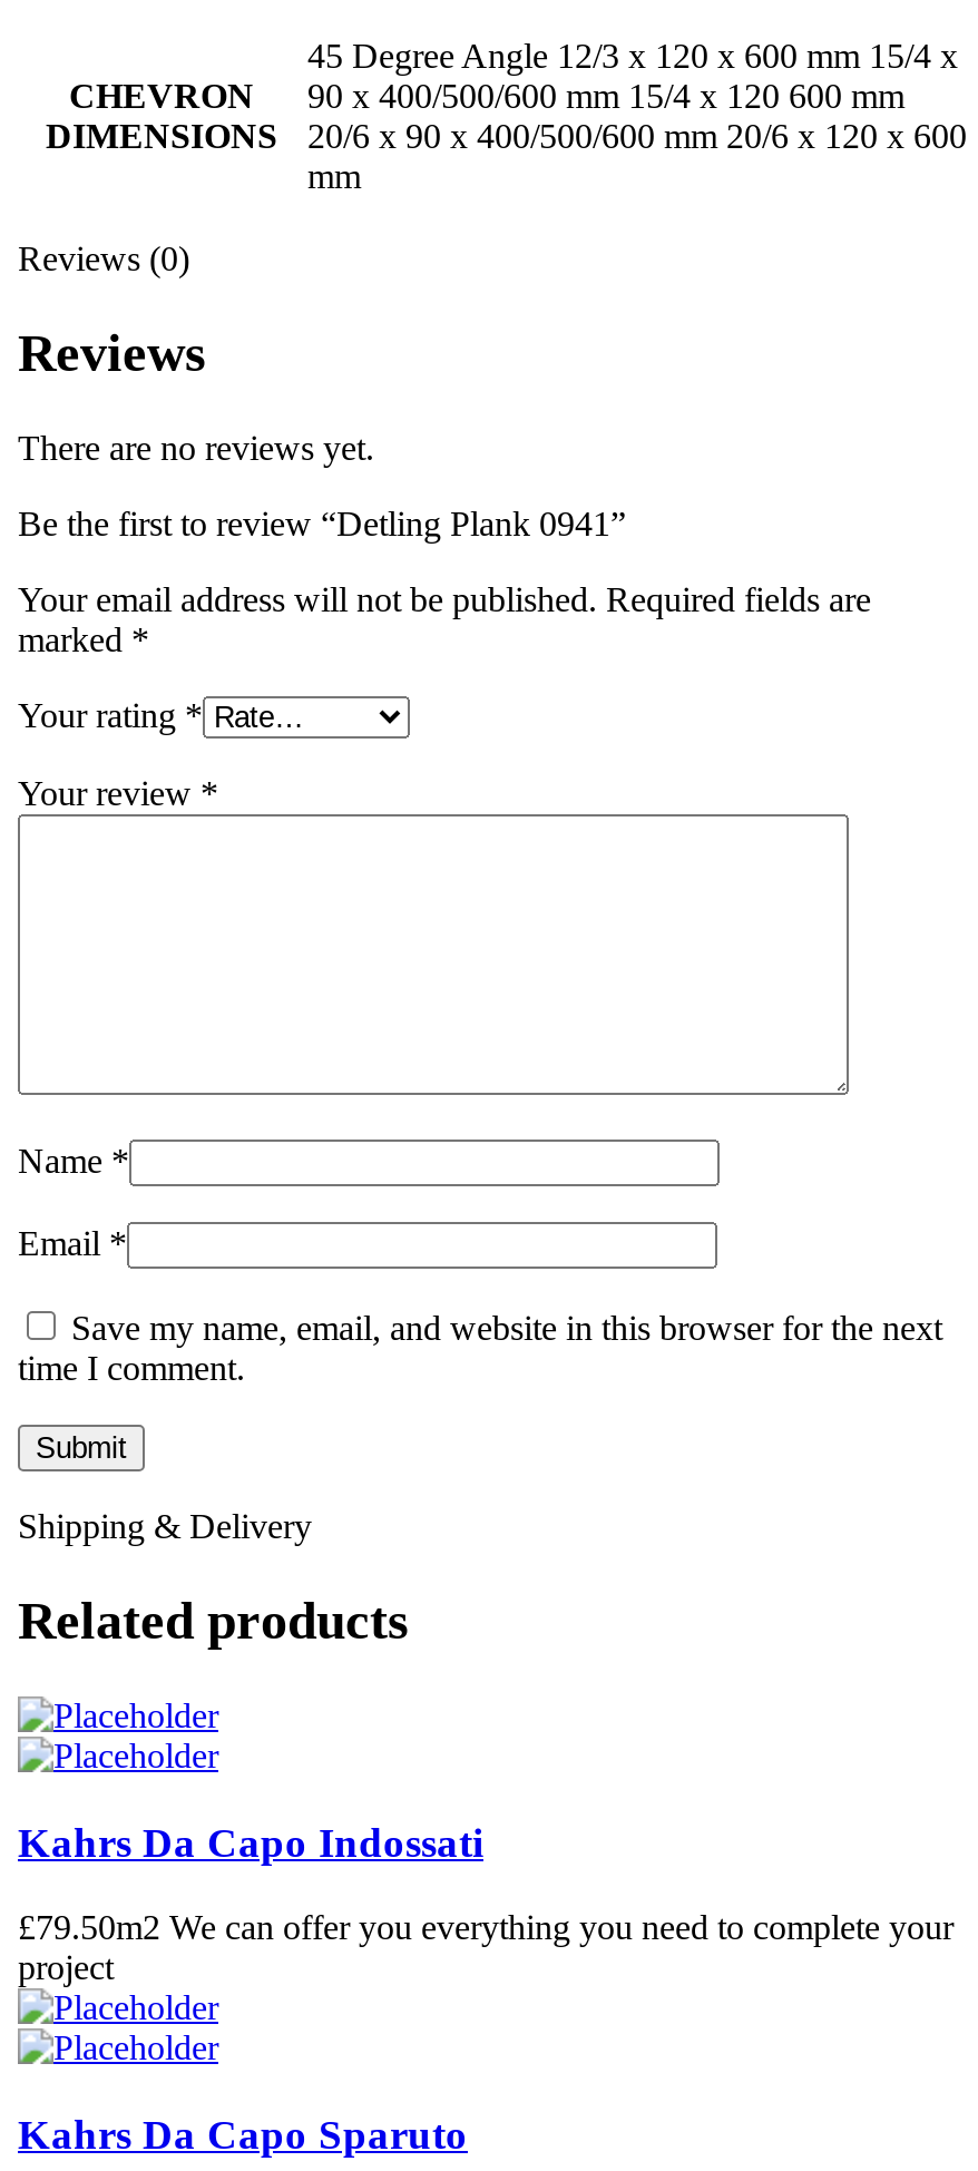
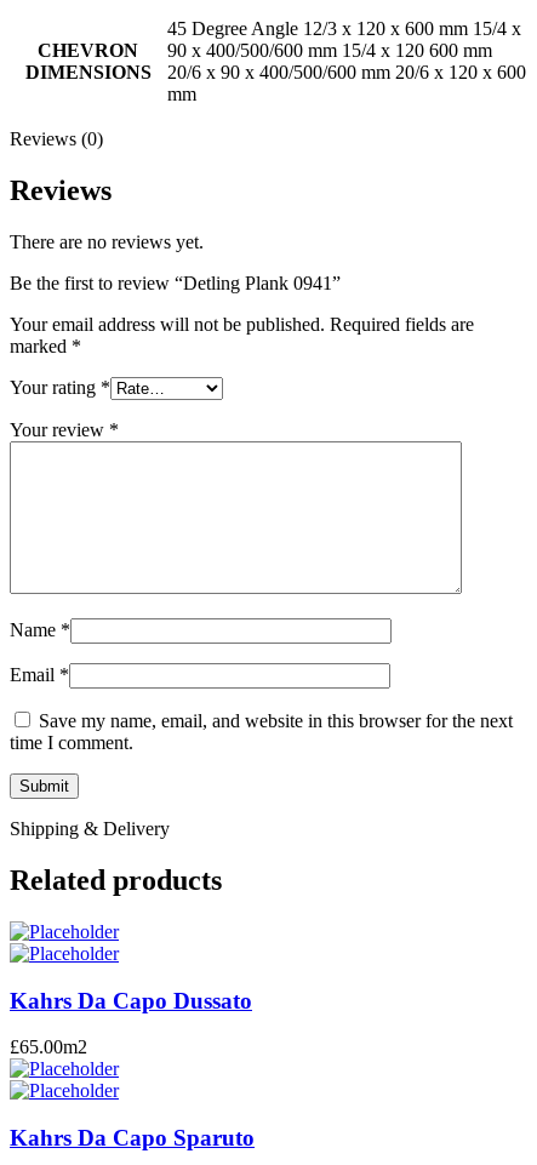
- Kahrs Da Capo Indossati
+ Kahrs Da Capo Dussato

- £79.50m2 We can offer you everything you need to complete your
- project
+ £65.00m2
